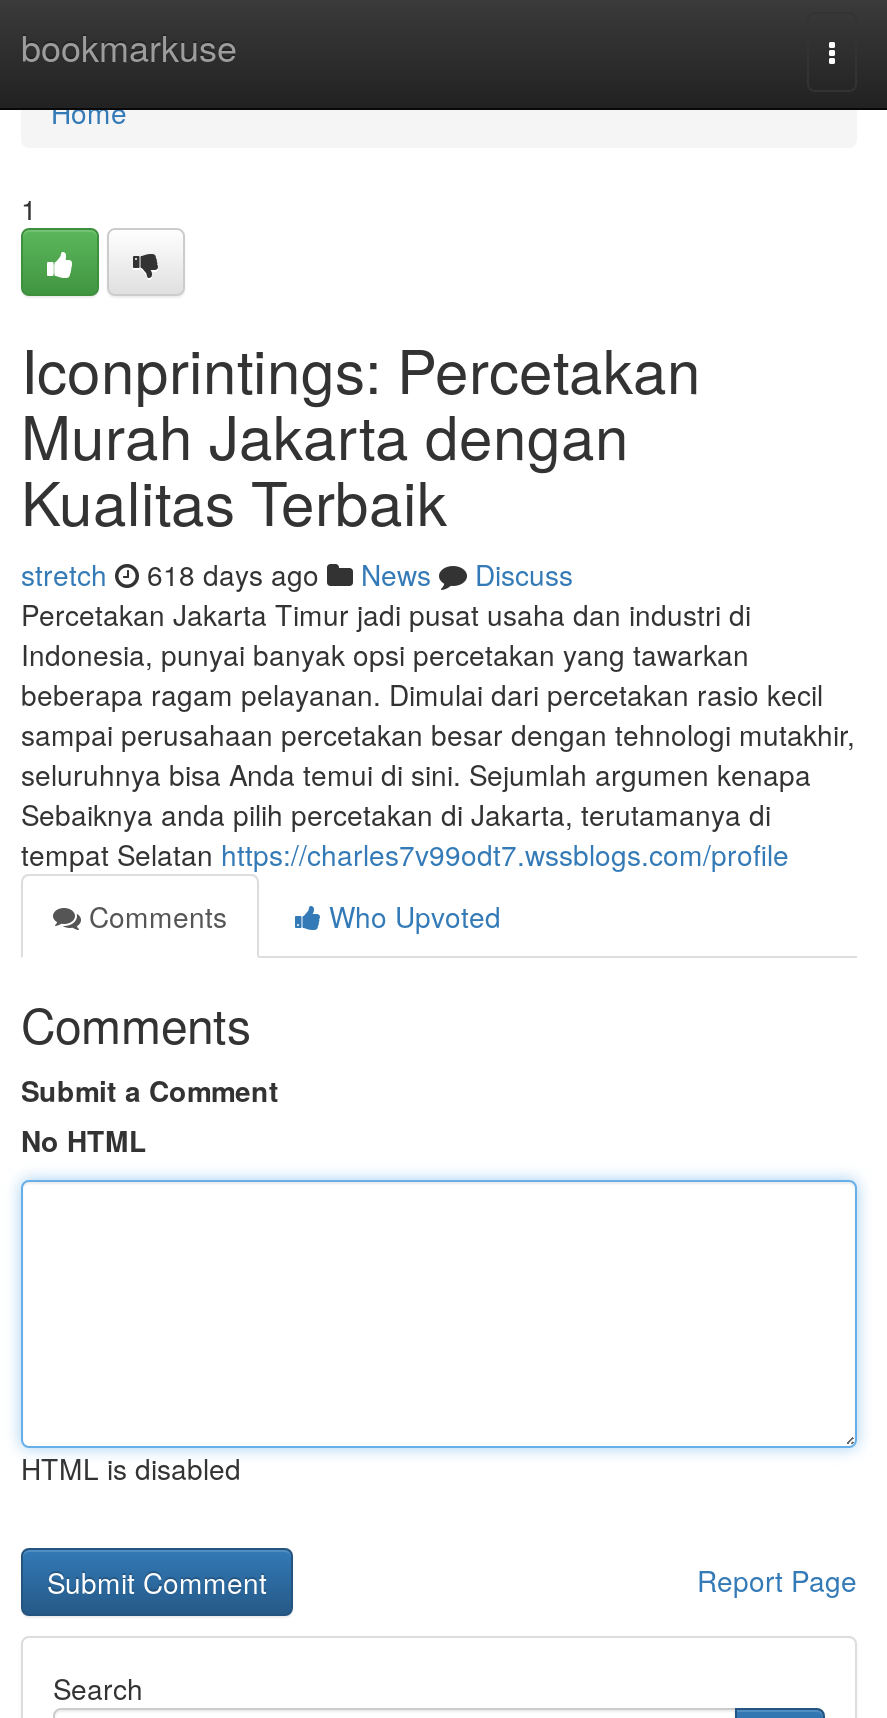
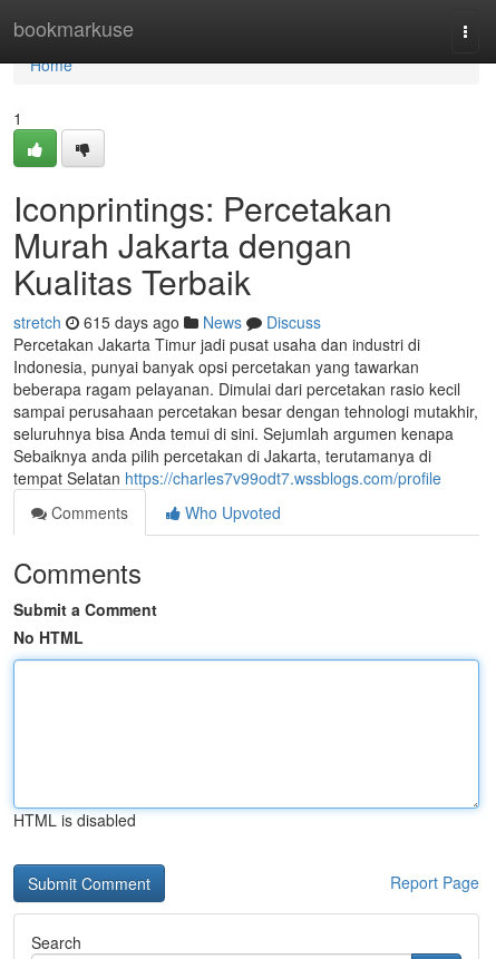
- stretch 618 days ago News Discuss
+ stretch 615 days ago News Discuss
